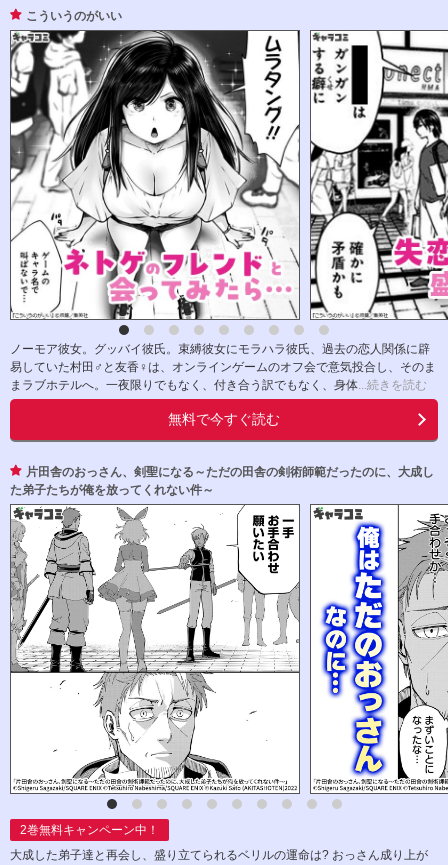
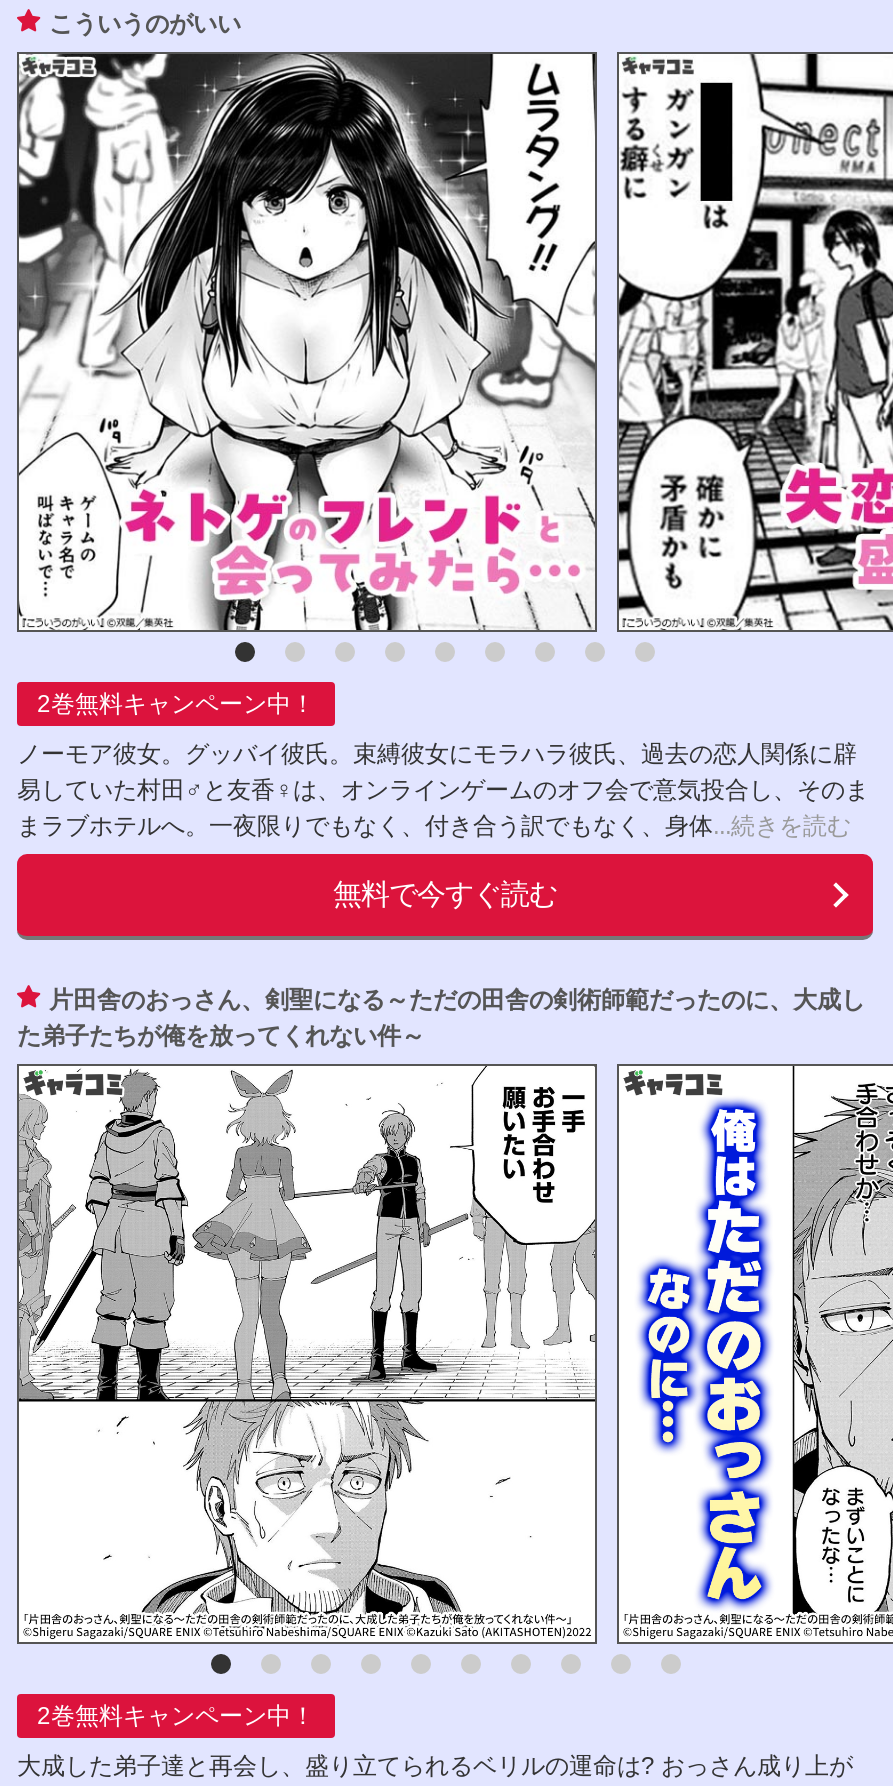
+ 2巻無料キャンペーン中！
